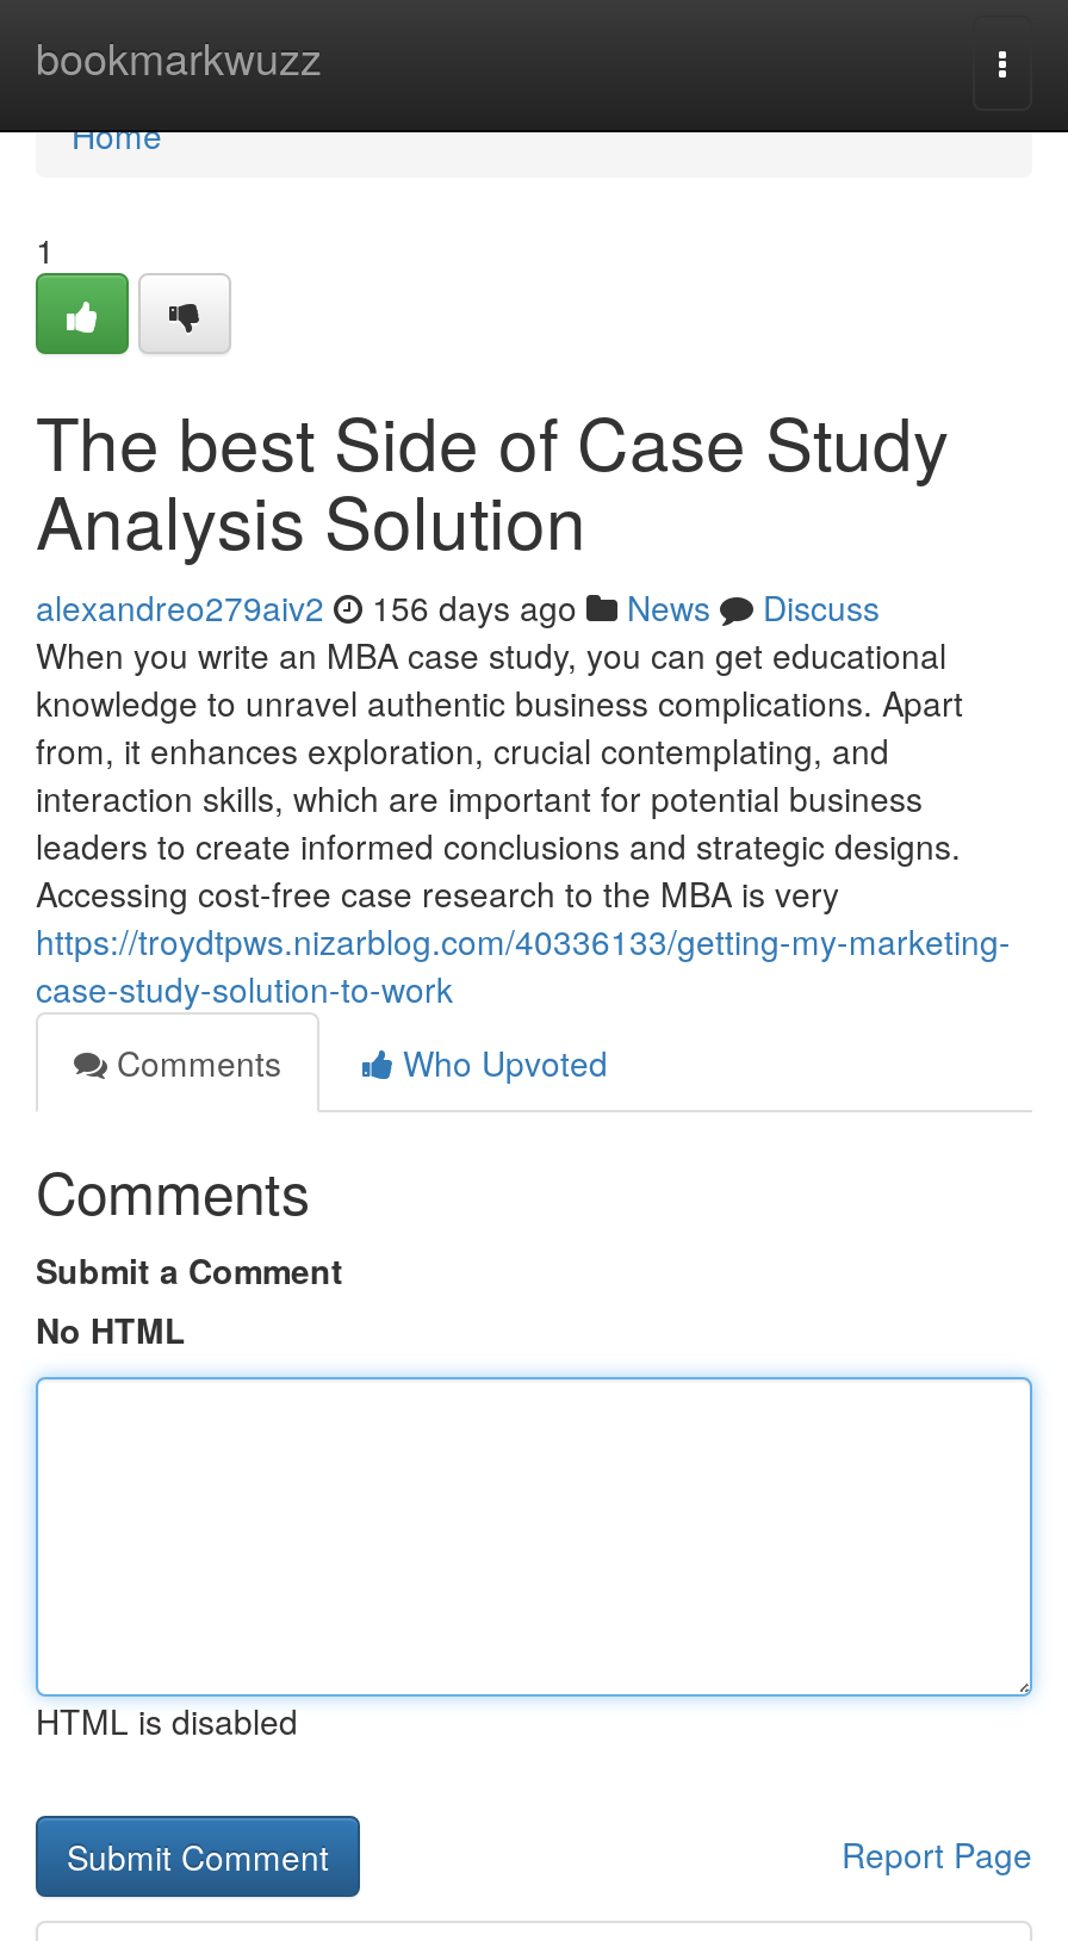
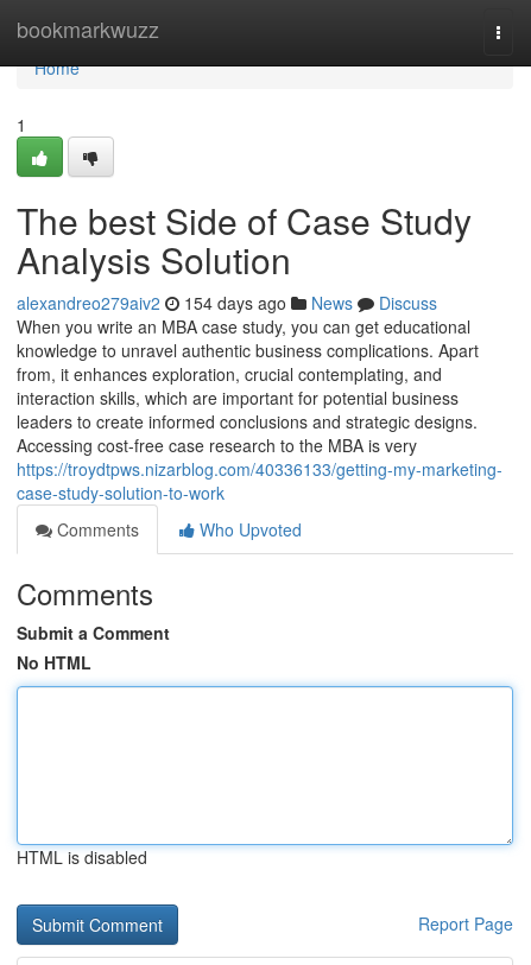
- alexandreo279aiv2 156 days ago News Discuss
+ alexandreo279aiv2 154 days ago News Discuss
